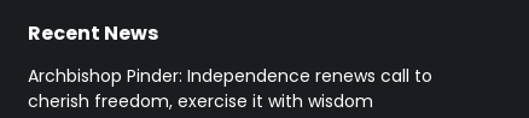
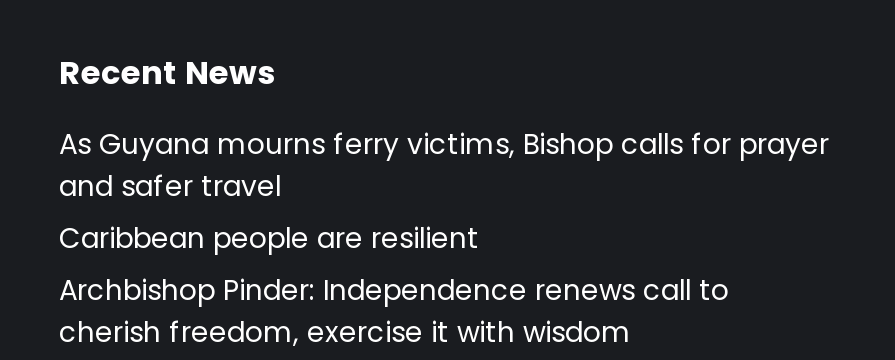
+ As Guyana mourns ferry victims, Bishop calls for prayer
+ and safer travel
+ Caribbean people are resilient
